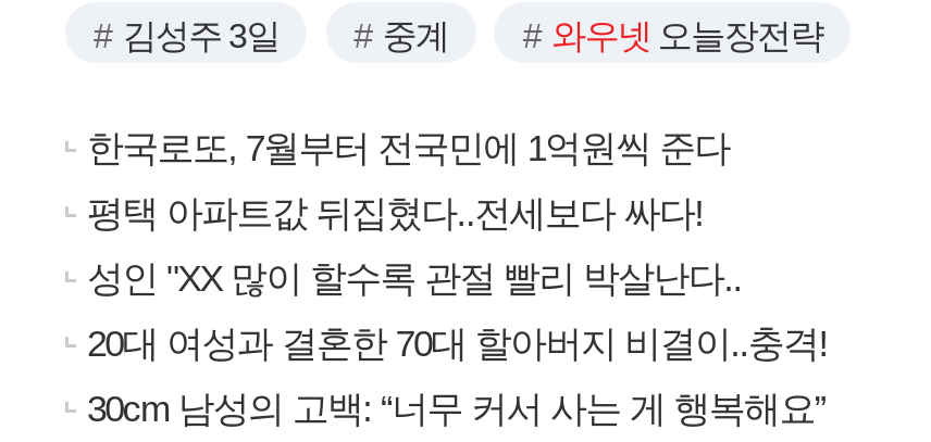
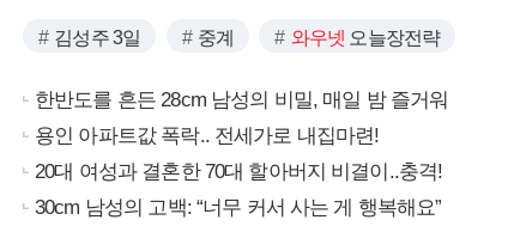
- 한국로또, 7월부터 전국민에 1억원씩 준다
- 평택 아파트값 뒤집혔다..전세보다 싸다!
- 성인 "XX 많이 할수록 관절 빨리 박살난다..
+ 한반도를 흔든 28cm 남성의 비밀, 매일 밤 즐거워
+ 용인 아파트값 폭락.. 전세가로 내집마련!
